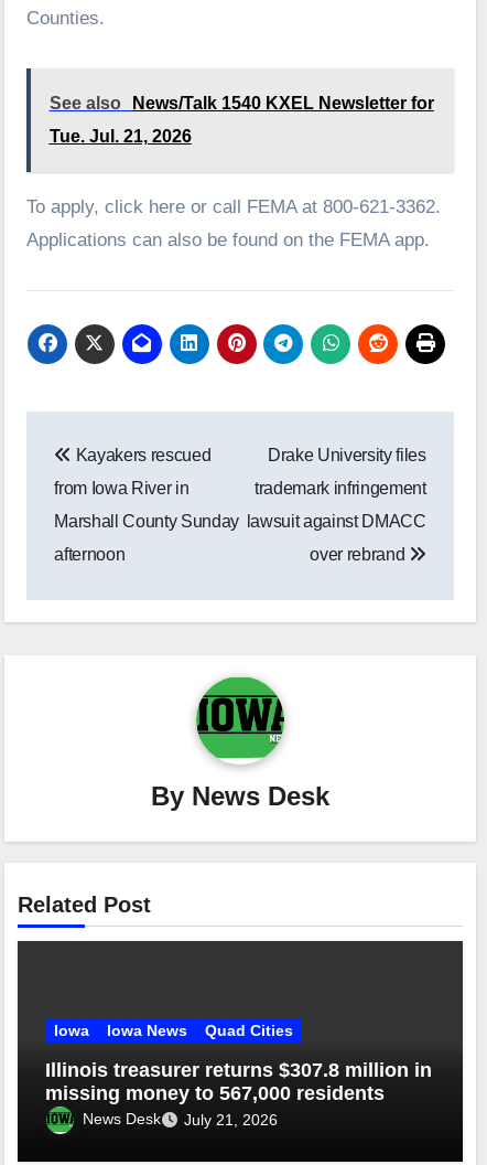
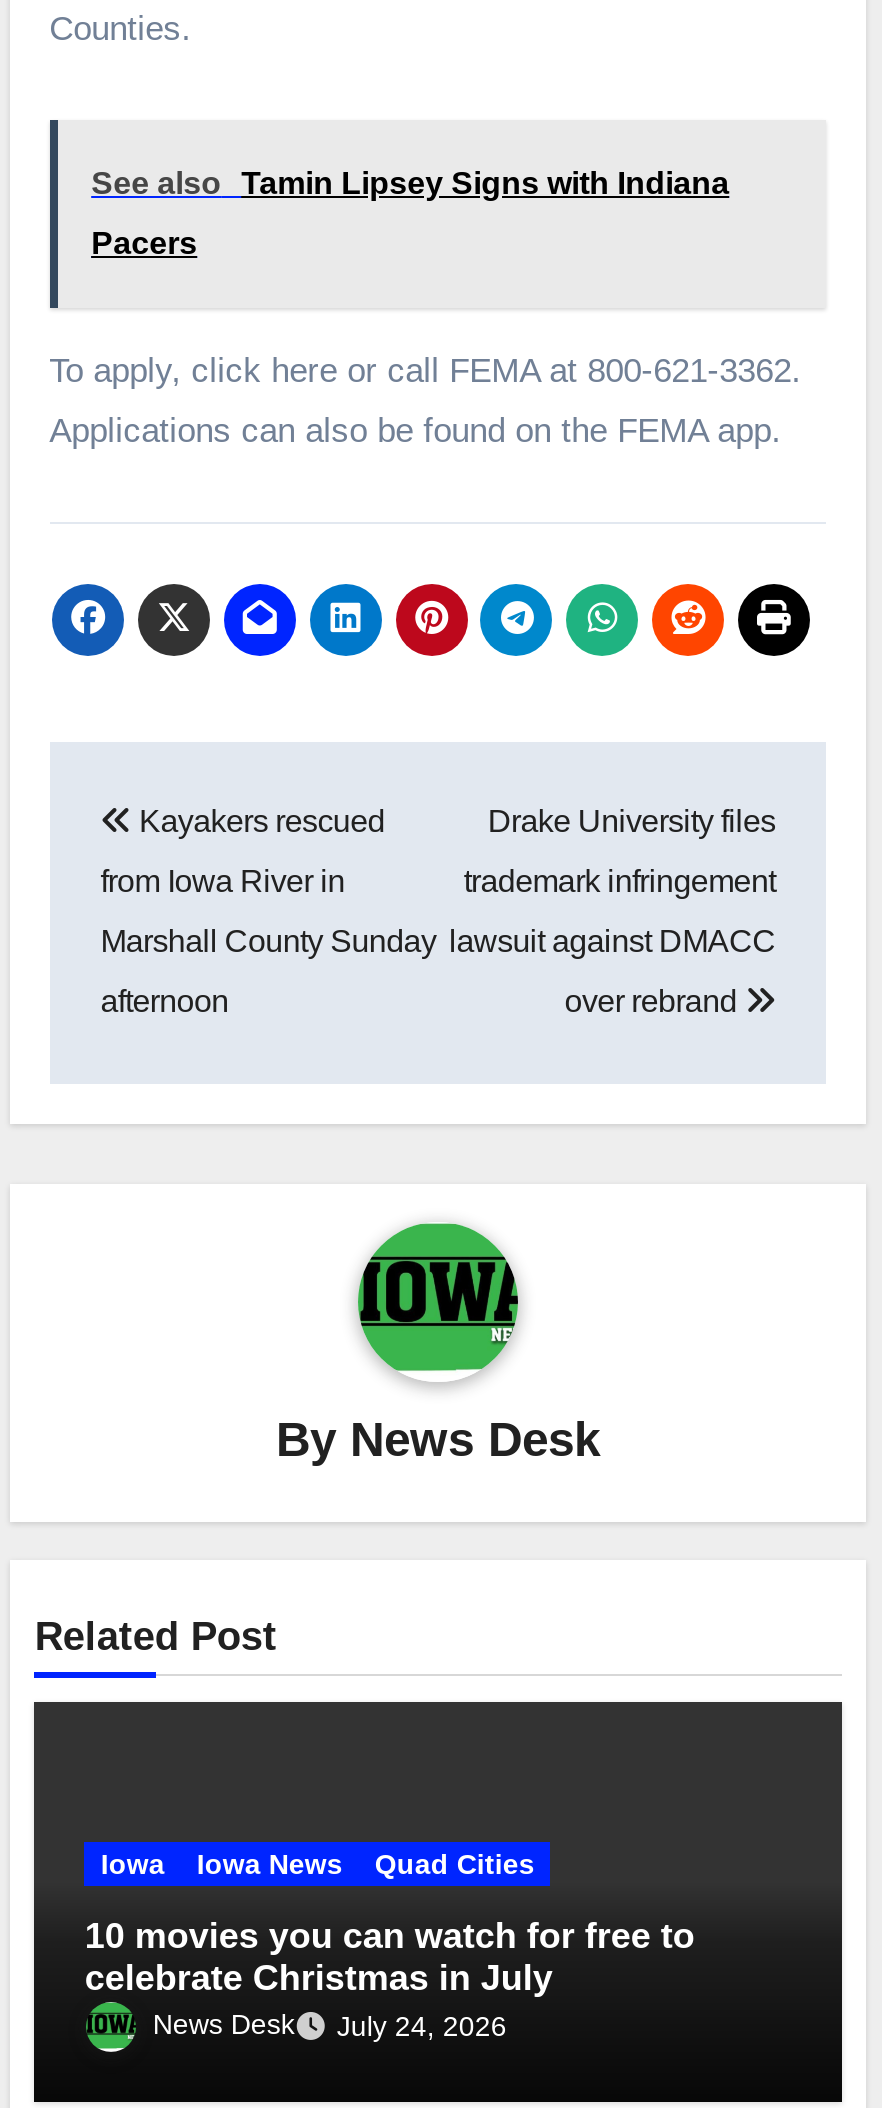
- See also News/Talk 1540 KXEL Newsletter for
+ See also Tamin Lipsey Signs with Indiana

- Tue. Jul. 21, 2026
+ Pacers

- Illinois treasurer returns $307.8 million in
- missing money to 567,000 residents
+ 10 movies you can watch for free to
+ celebrate Christmas in July

- News Desk July 21, 2026
+ News Desk July 24, 2026
